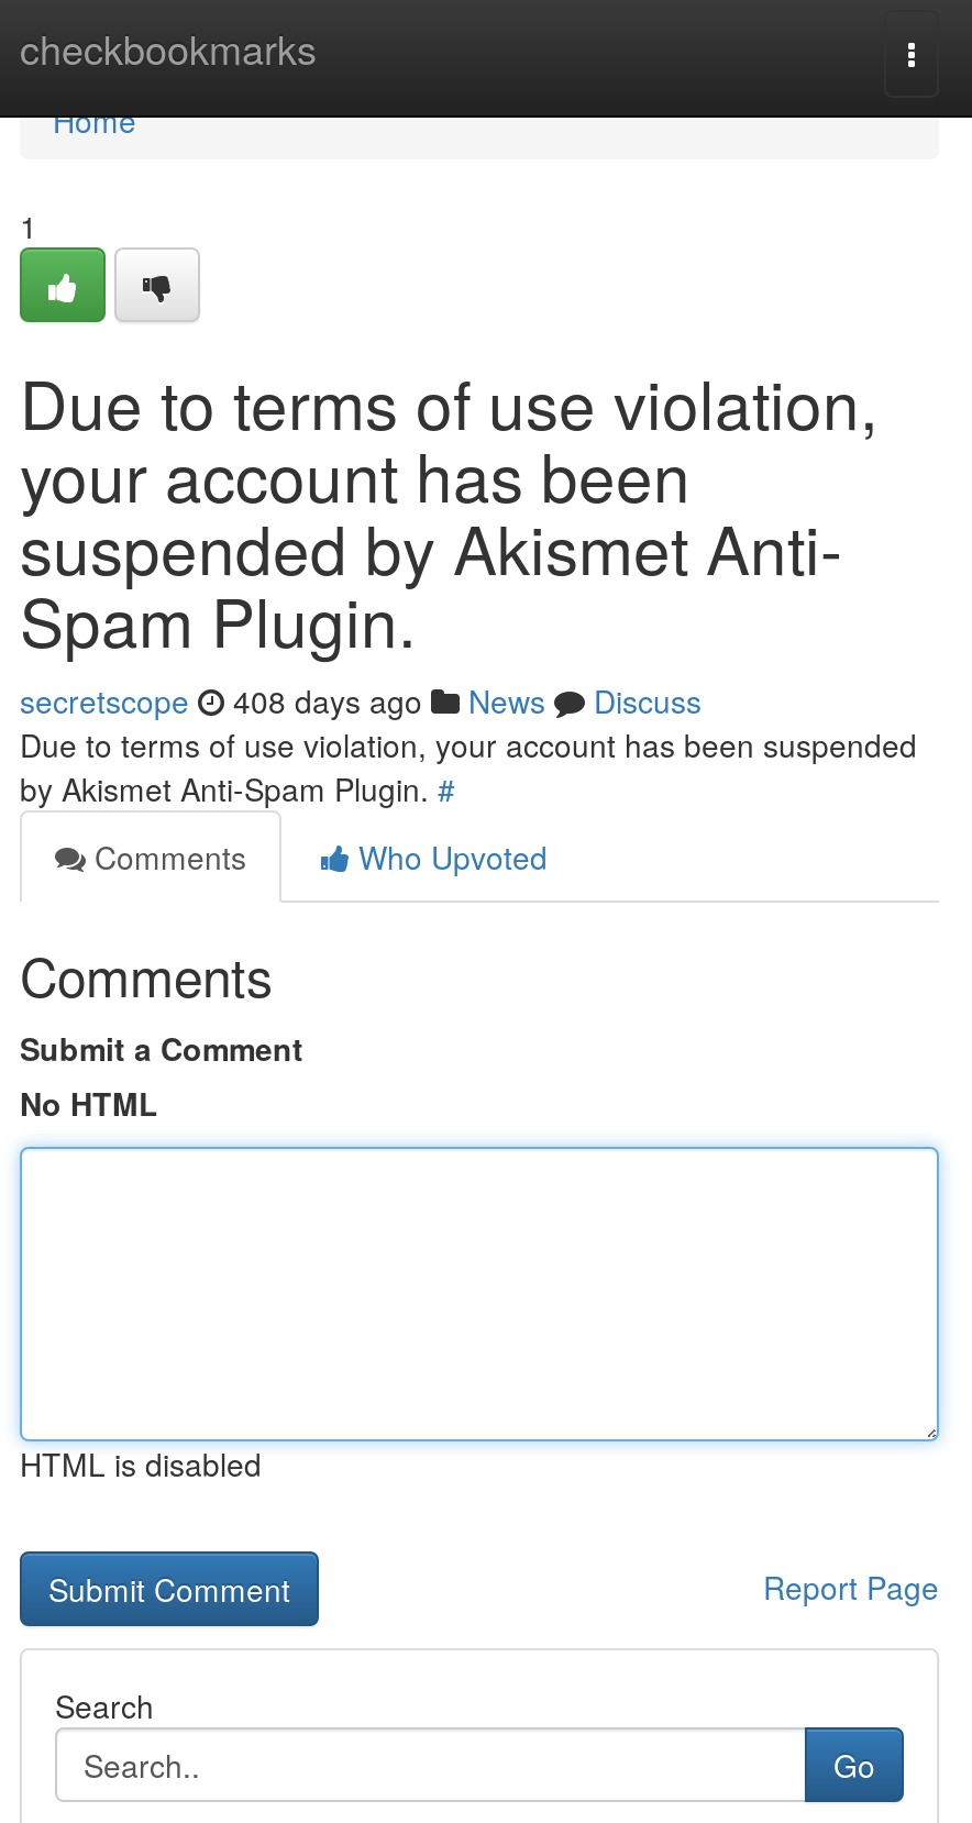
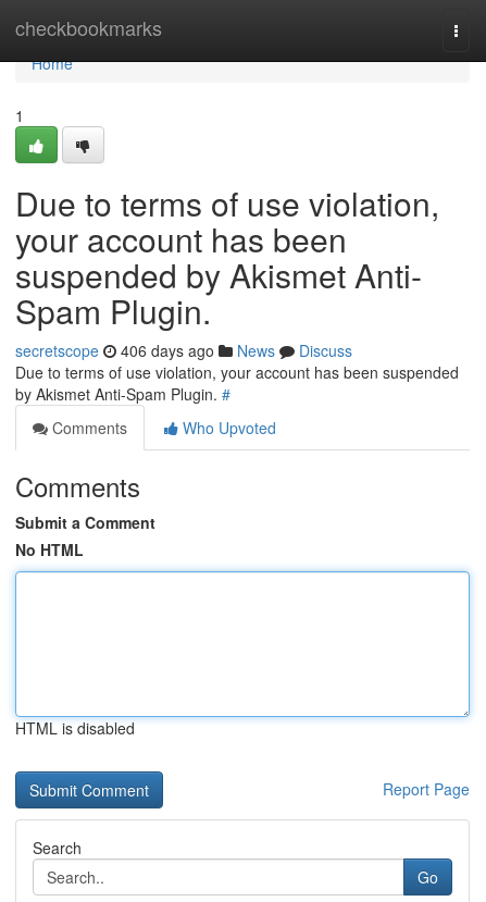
- secretscope 408 days ago News Discuss
+ secretscope 406 days ago News Discuss
